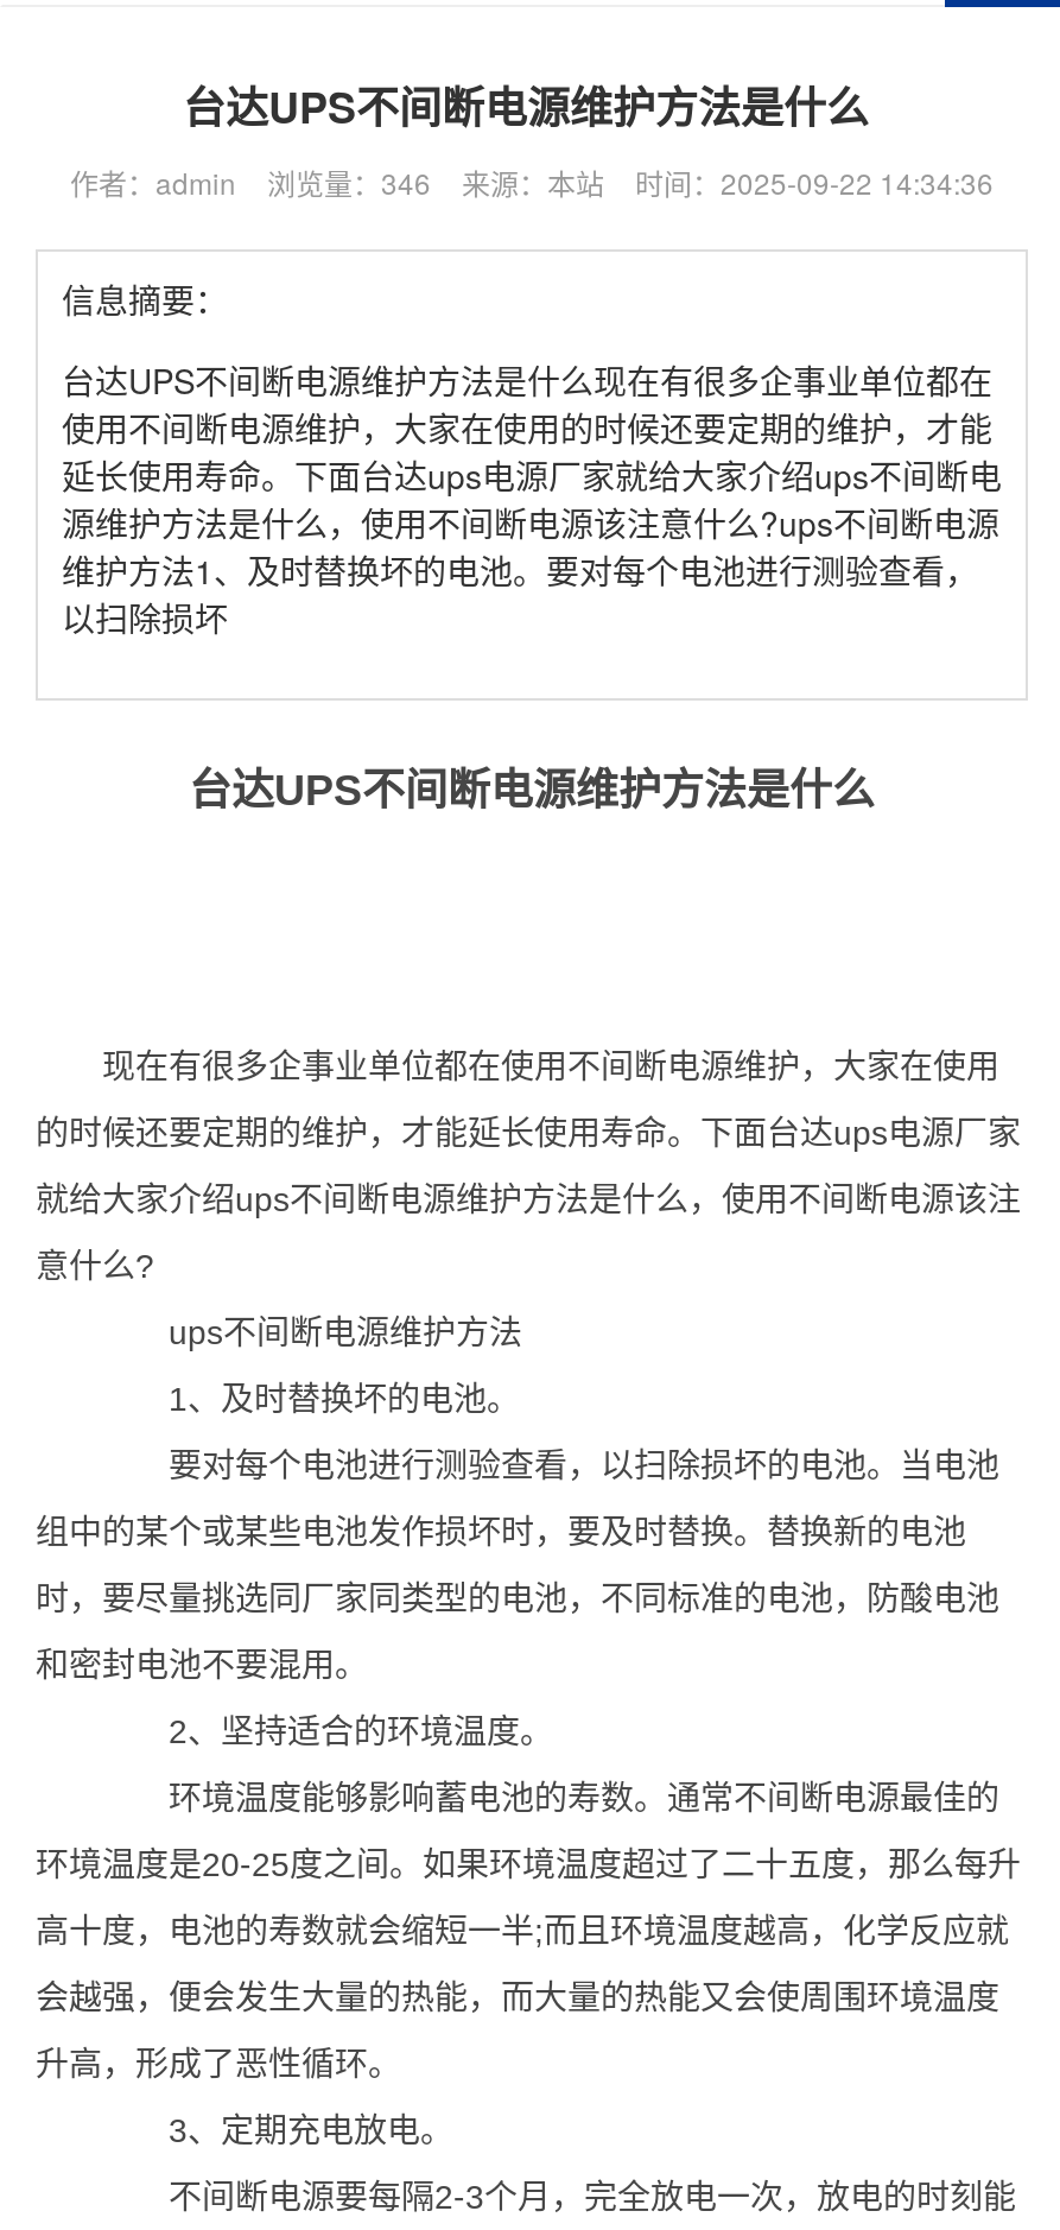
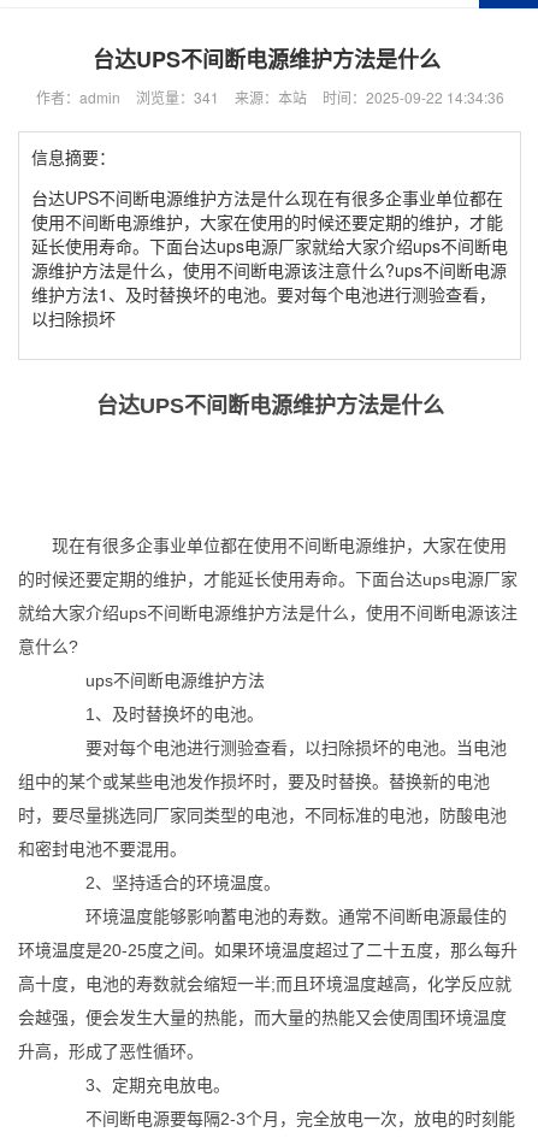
- 作者：admin 浏览量：346 来源：本站 时间：2025-09-22 14:34:36
+ 作者：admin 浏览量：341 来源：本站 时间：2025-09-22 14:34:36
